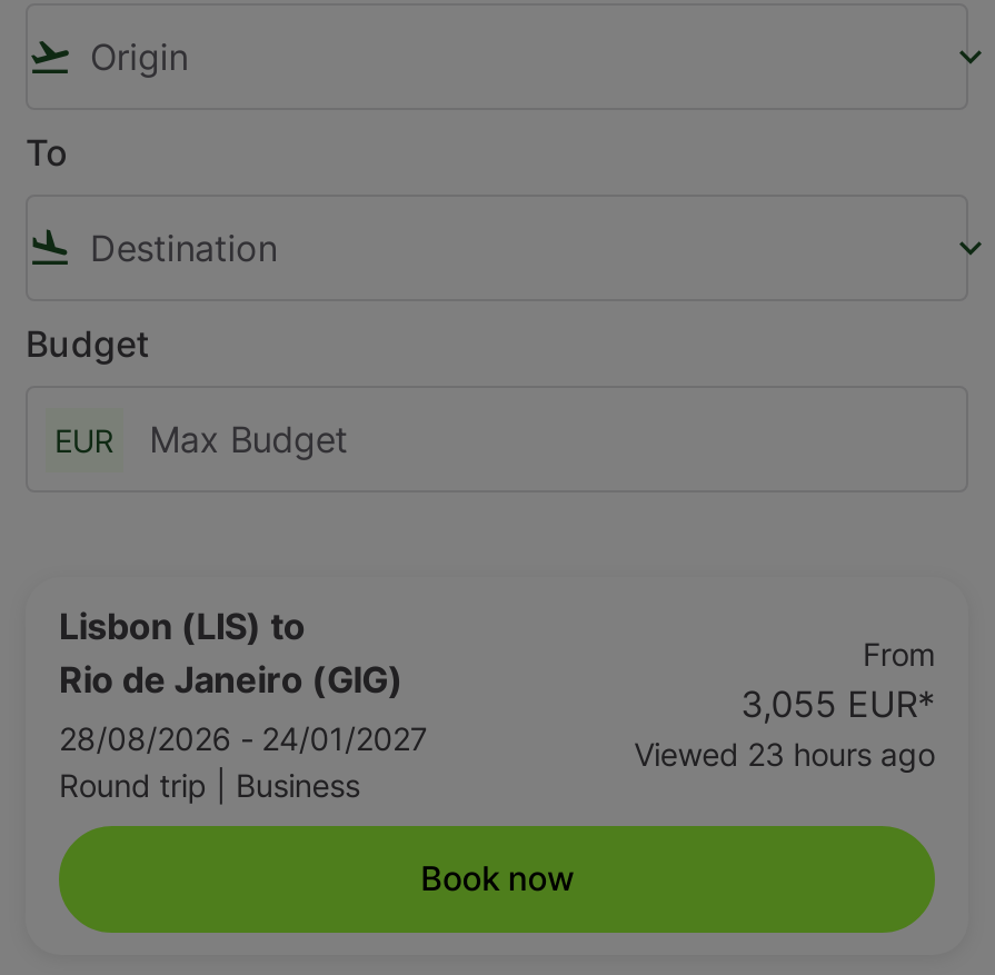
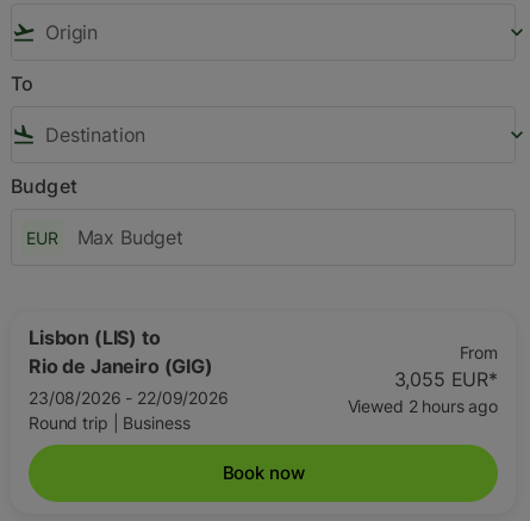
- 28/08/2026 - 24/01/2027
+ 23/08/2026 - 22/09/2026

- Viewed 23 hours ago
+ Viewed 2 hours ago
